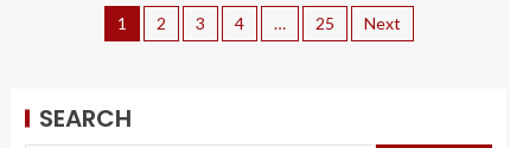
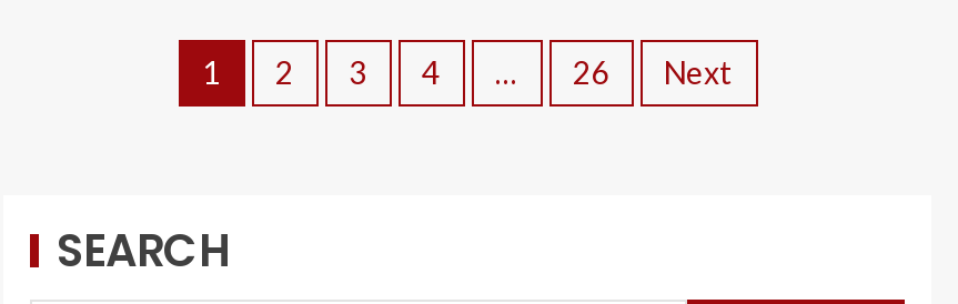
- 25
+ 26
